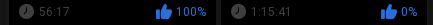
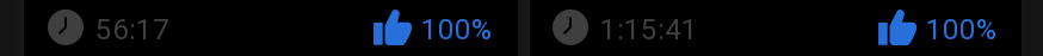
- 0%
+ 100%
